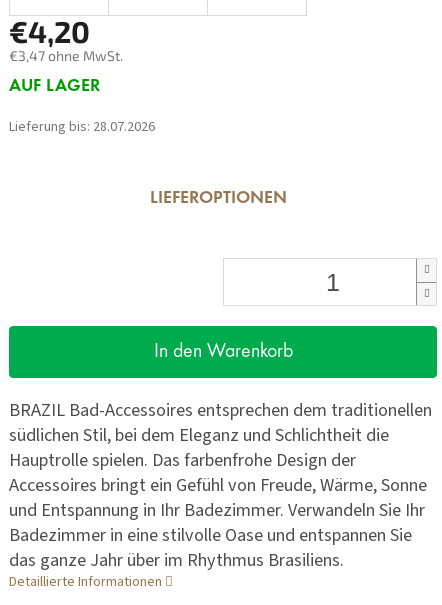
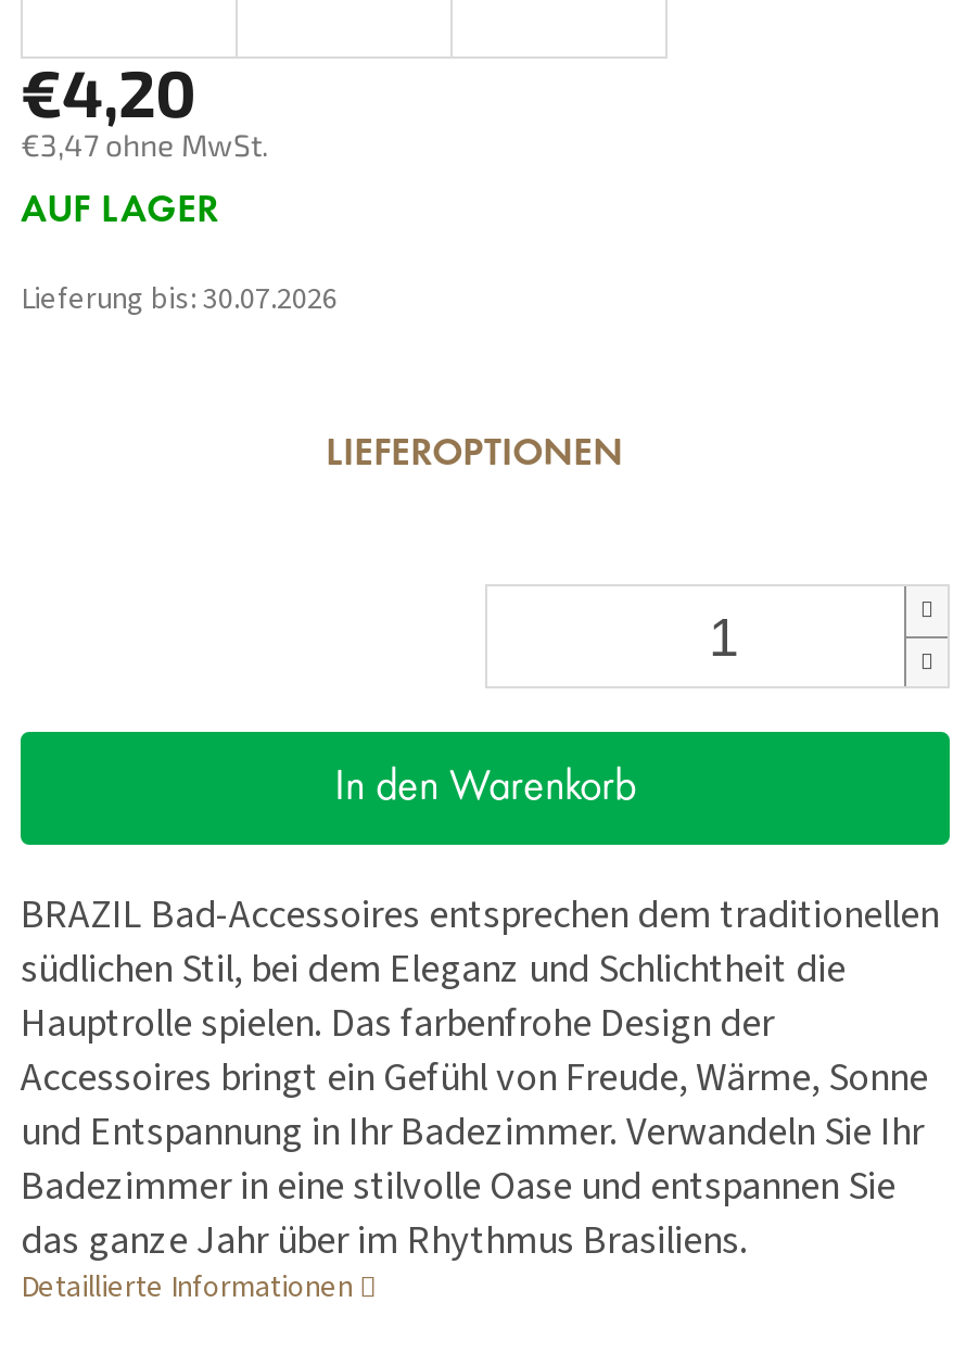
- Lieferung bis: 28.07.2026
+ Lieferung bis: 30.07.2026
